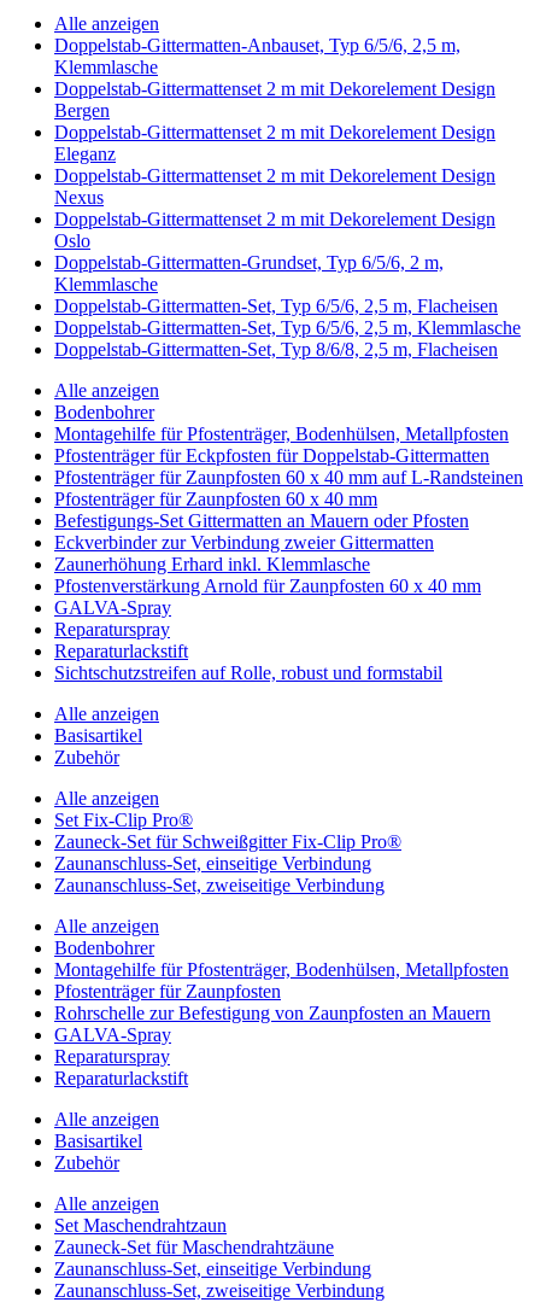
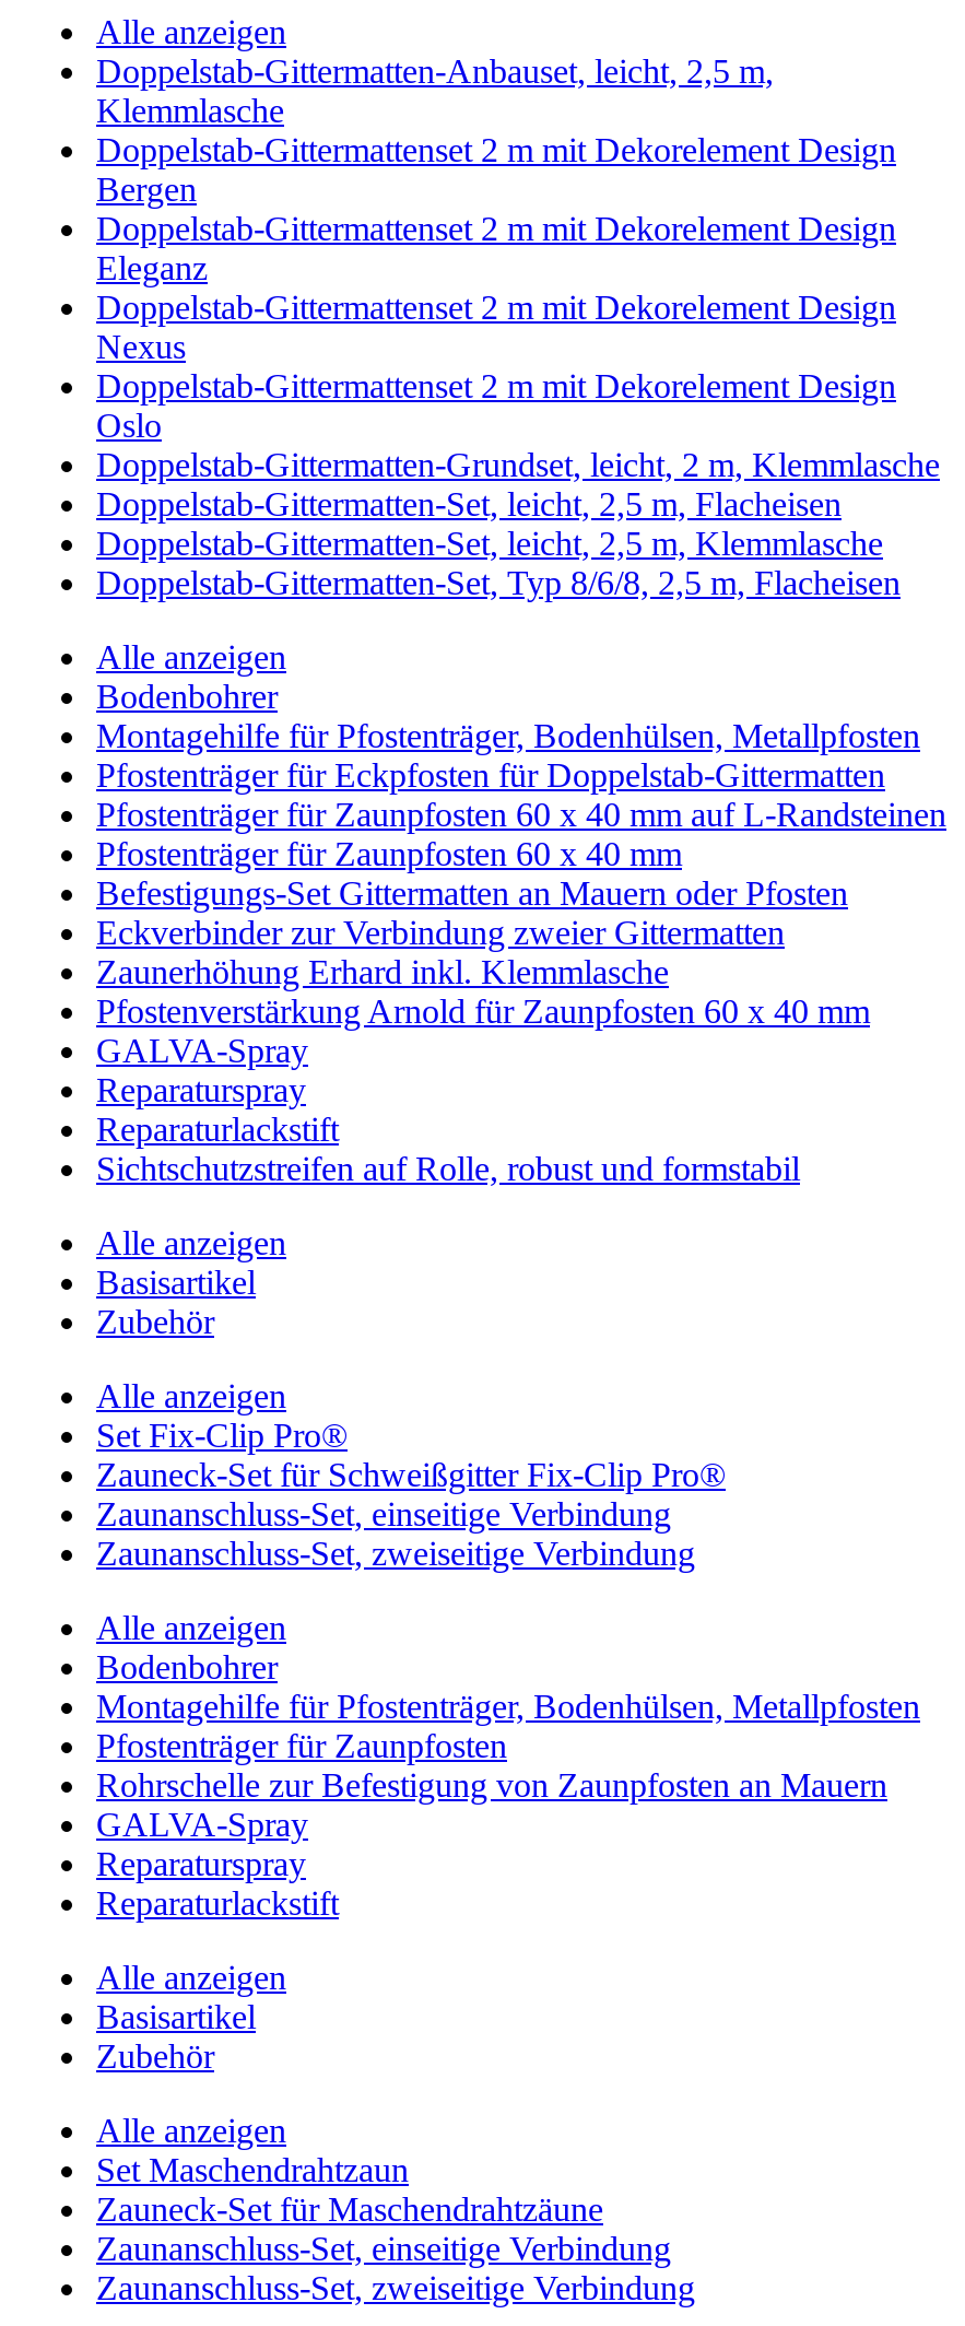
- Doppelstab-Gittermatten-Anbauset, Typ 6/5/6, 2,5 m,
+ Doppelstab-Gittermatten-Anbauset, leicht, 2,5 m,

- Doppelstab-Gittermatten-Grundset, Typ 6/5/6, 2 m,
- Klemmlasche
- Doppelstab-Gittermatten-Set, Typ 6/5/6, 2,5 m, Flacheisen
- Doppelstab-Gittermatten-Set, Typ 6/5/6, 2,5 m, Klemmlasche
+ Doppelstab-Gittermatten-Grundset, leicht, 2 m, Klemmlasche
+ Doppelstab-Gittermatten-Set, leicht, 2,5 m, Flacheisen
+ Doppelstab-Gittermatten-Set, leicht, 2,5 m, Klemmlasche
